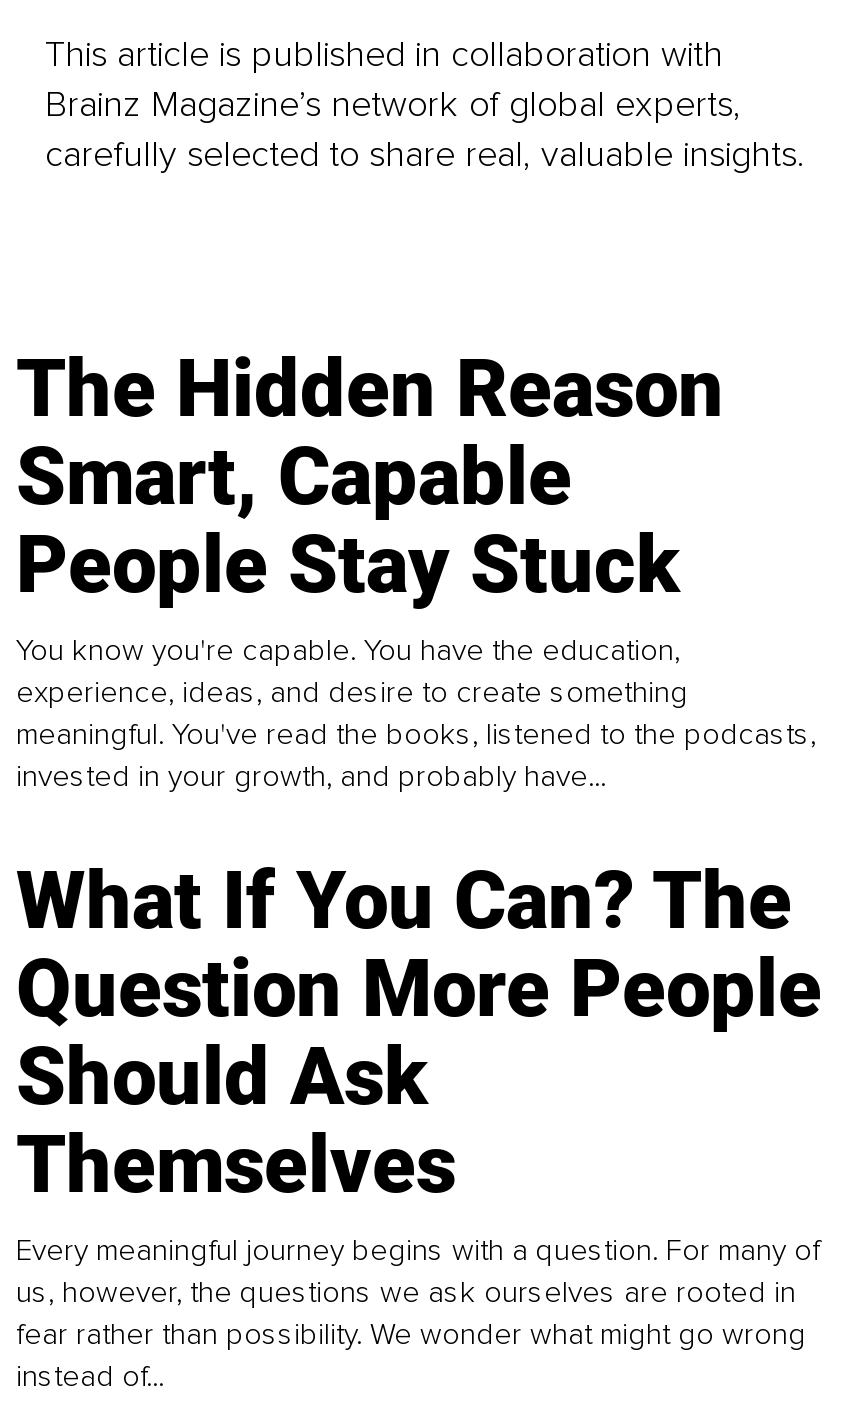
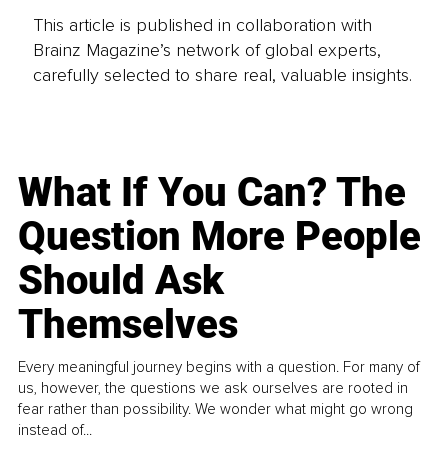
- The Hidden Reason
- Smart, Capable
- People Stay Stuck
- You know you're capable. You have the education,
- experience, ideas, and desire to create something
- meaningful. You've read the books, listened to the podcasts,
- invested in your growth, and probably have...
